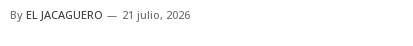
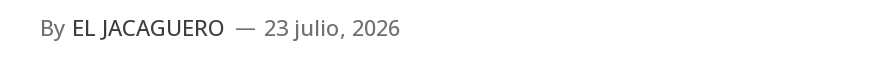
- By EL JACAGUERO 21 julio, 2026
+ By EL JACAGUERO 23 julio, 2026
